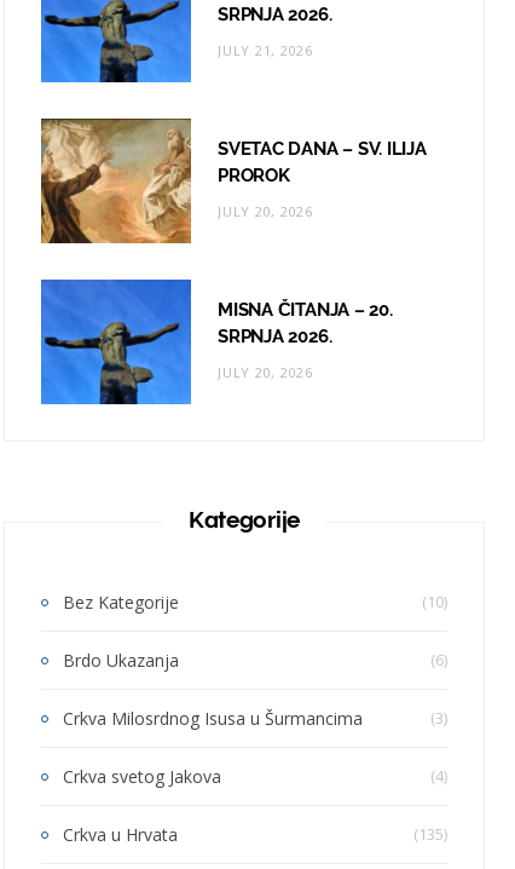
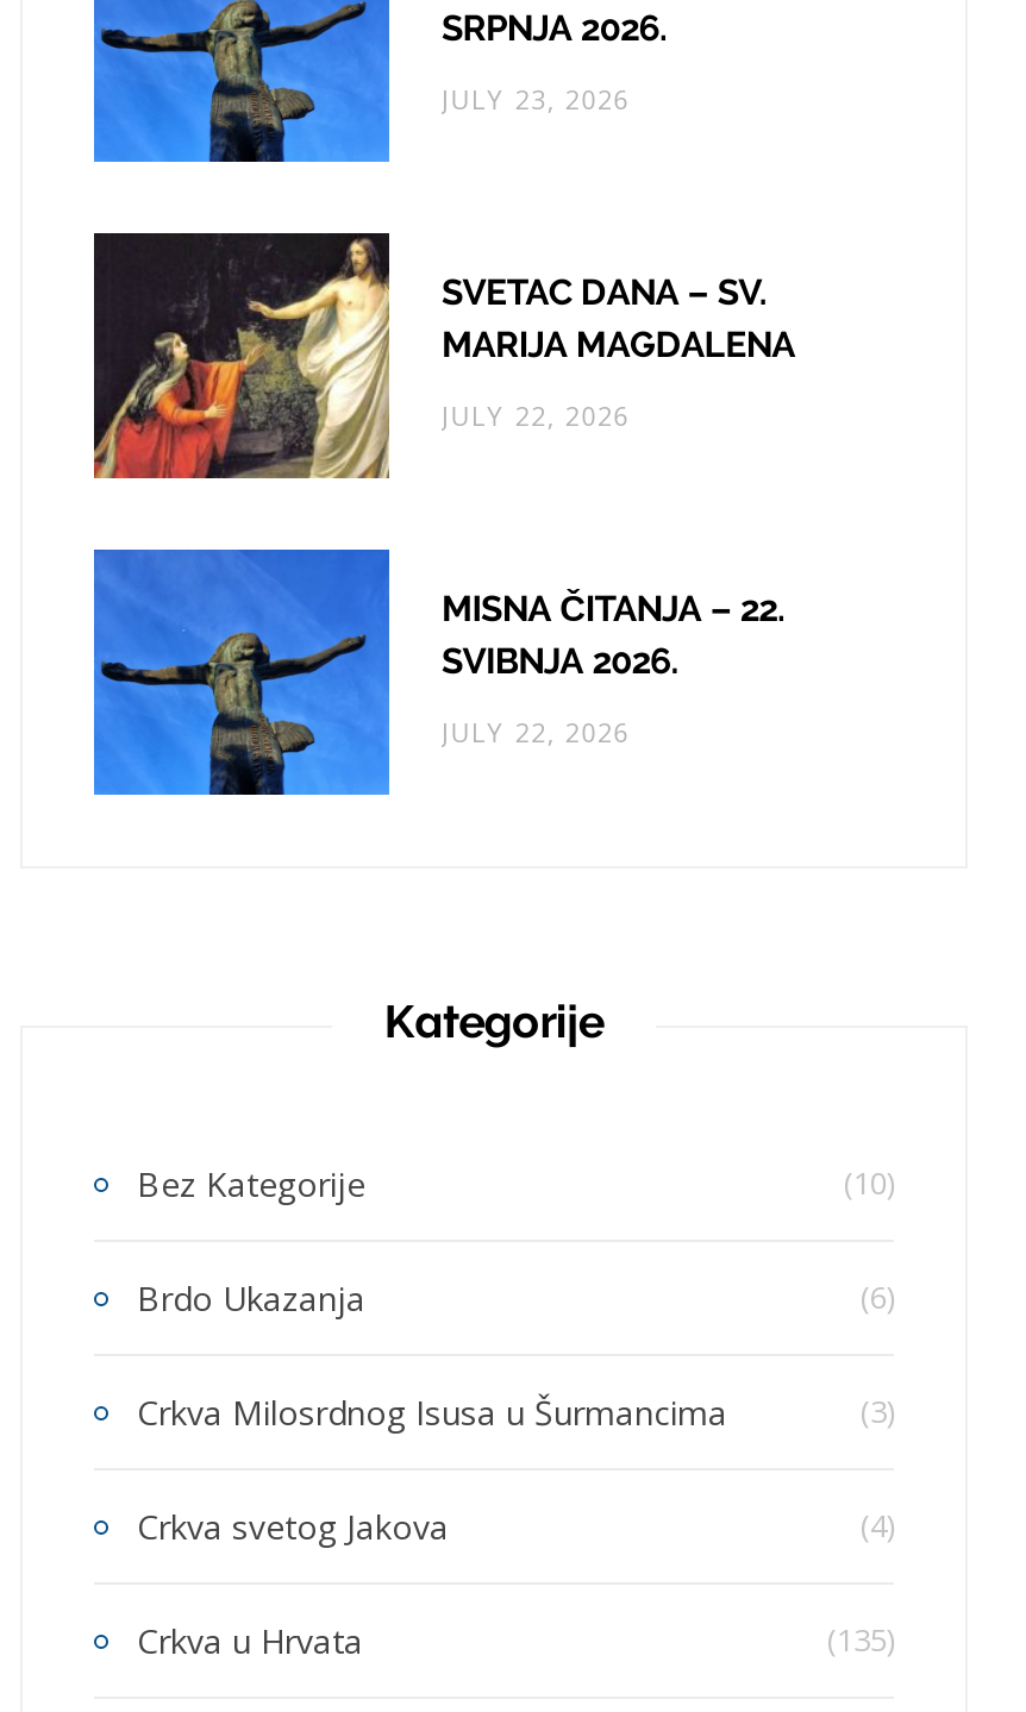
- JULY 21, 2026
+ JULY 23, 2026

- [image]
- SVETAC DANA – SV. ILIJA
- PROROK
+ [image]
+ SVETAC DANA – SV.
+ MARIJA MAGDALENA

- JULY 20, 2026
+ JULY 22, 2026

- MISNA ČITANJA – 20.
- SRPNJA 2026.
+ MISNA ČITANJA – 22.
+ SVIBNJA 2026.

- JULY 20, 2026
+ JULY 22, 2026
